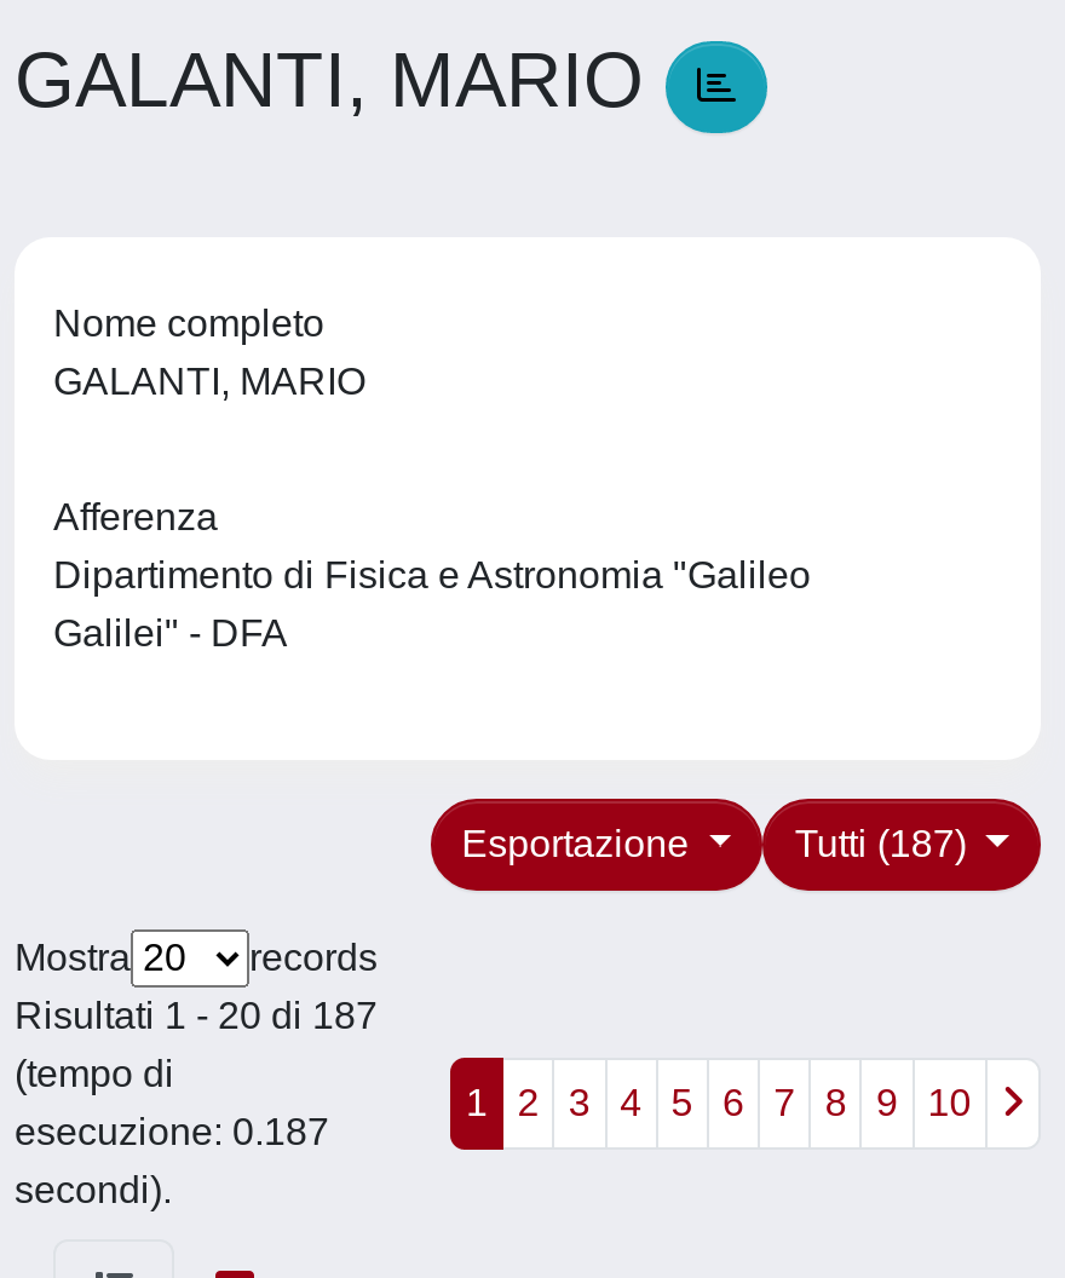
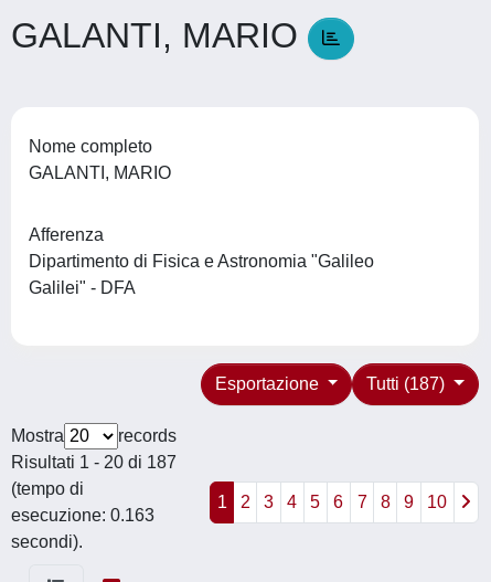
- esecuzione: 0.187
+ esecuzione: 0.163
